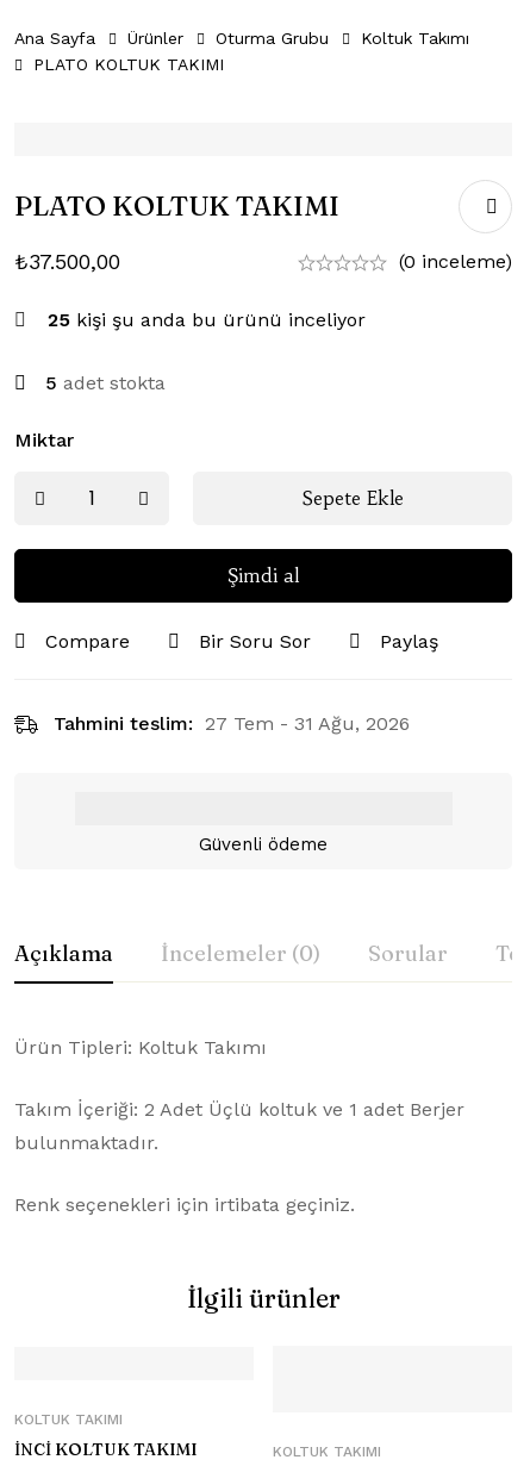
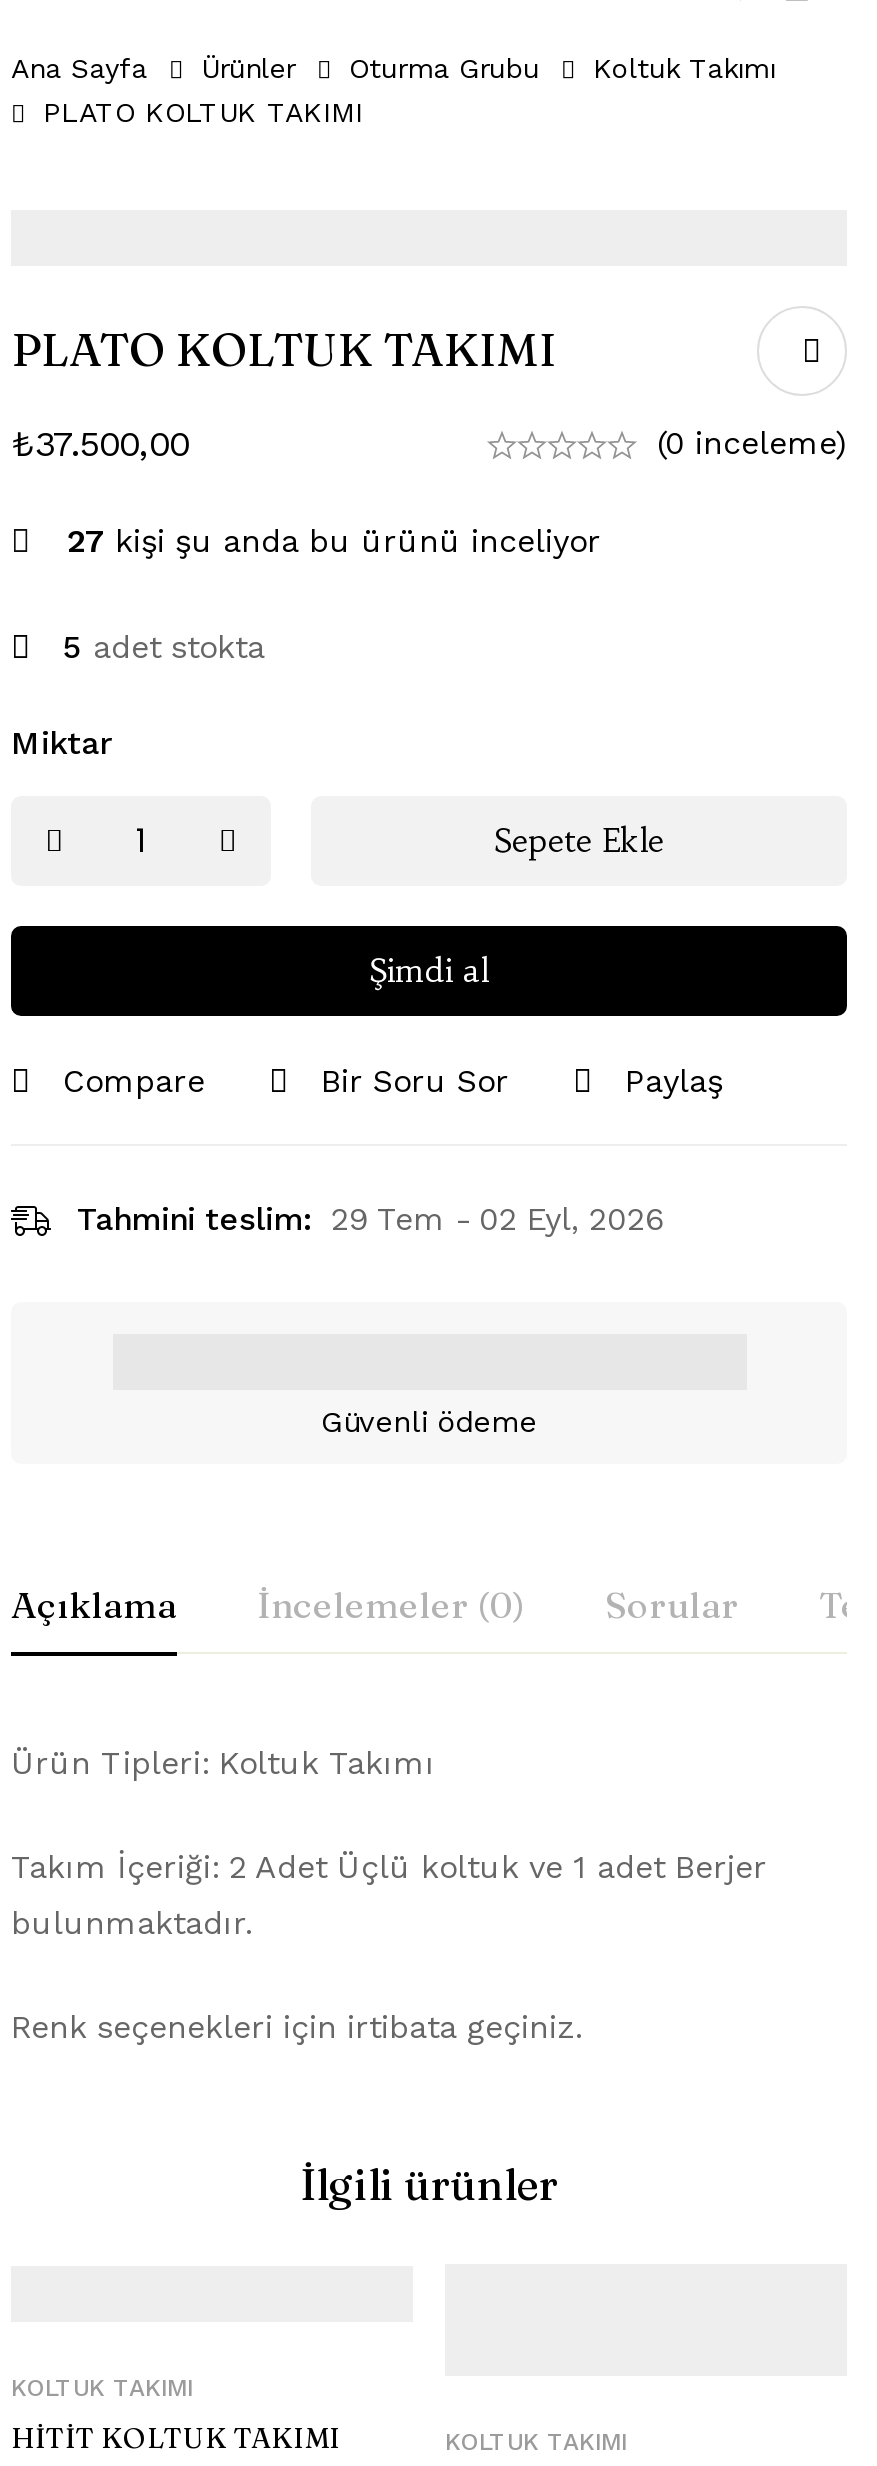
- 25 kişi şu anda bu ürünü inceliyor
+ 27 kişi şu anda bu ürünü inceliyor

- Tahmini teslim: 27 Tem - 31 Ağu, 2026
+ Tahmini teslim: 29 Tem - 02 Eyl, 2026

- İNCİ KOLTUK TAKIMI
+ HİTİT KOLTUK TAKIMI
